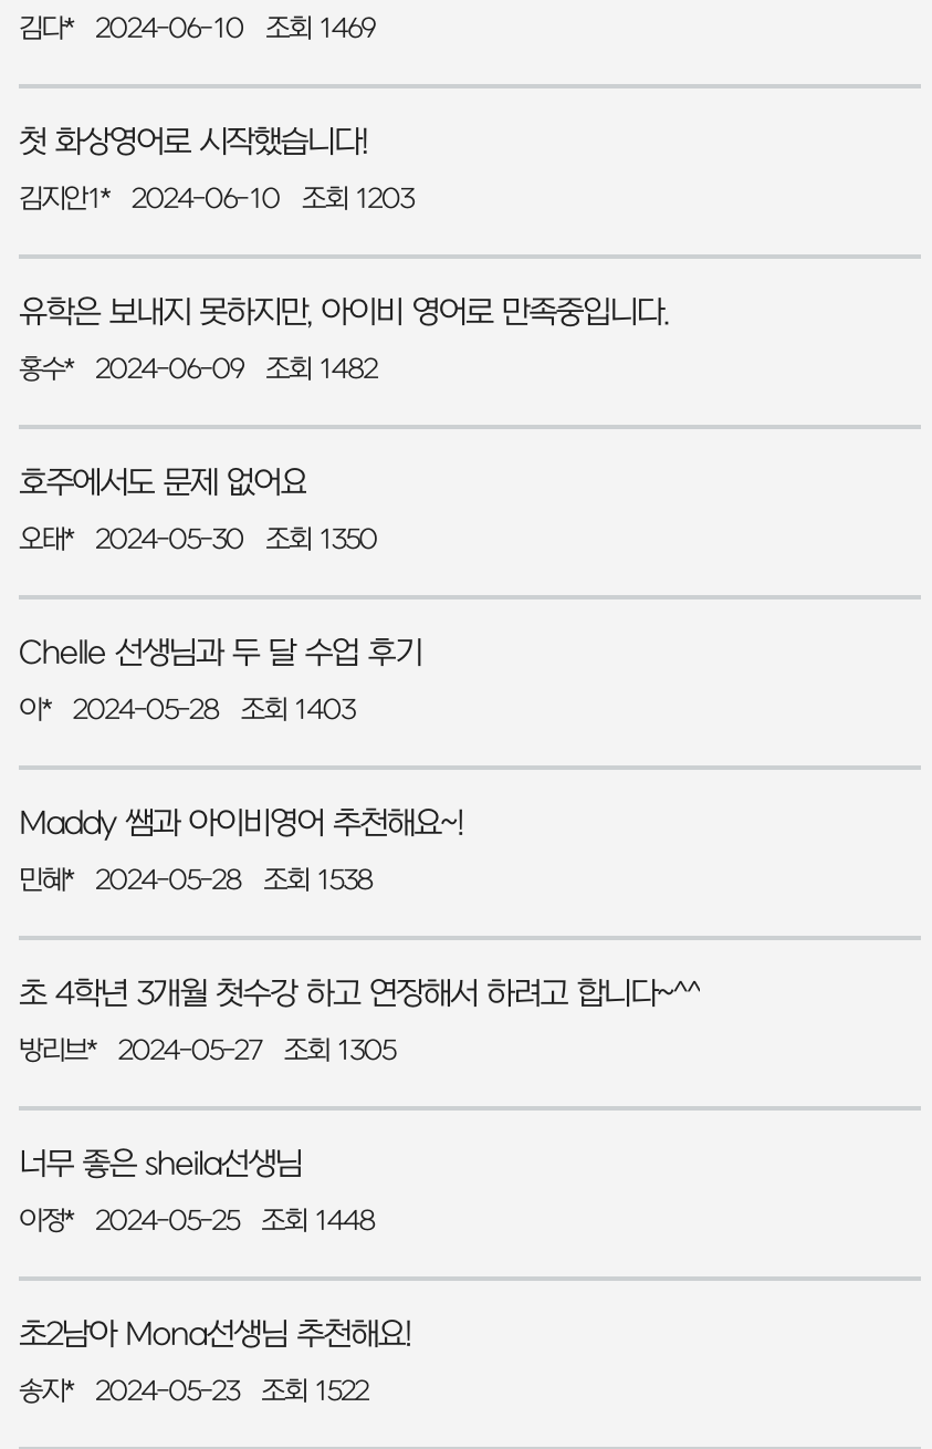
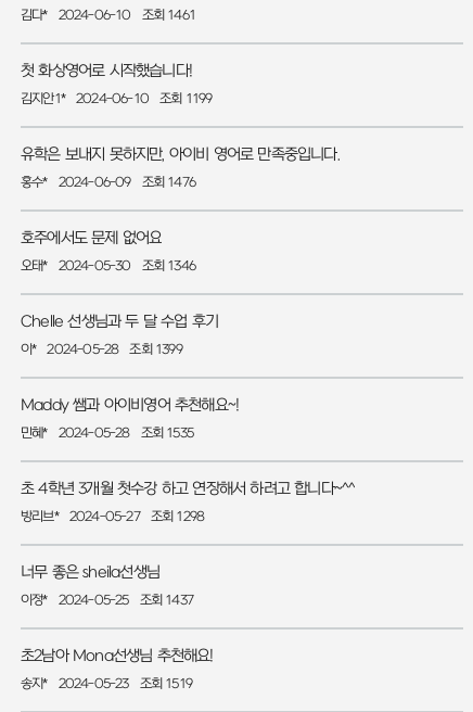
- 김다* 2024-06-10 조회 1469
+ 김다* 2024-06-10 조회 1461

- 김지안1* 2024-06-10 조회 1203
+ 김지안1* 2024-06-10 조회 1199

- 조회 1482
+ 조회 1476

- 조회 1350
+ 조회 1346

- 조회 1403
+ 조회 1399

- 민혜* 2024-05-28 조회 1538
+ 민혜* 2024-05-28 조회 1535

- 방리브* 2024-05-27 조회 1305
+ 방리브* 2024-05-27 조회 1298

- 이정* 2024-05-25 조회 1448
+ 이정* 2024-05-25 조회 1437

- 조회 1522
+ 조회 1519
